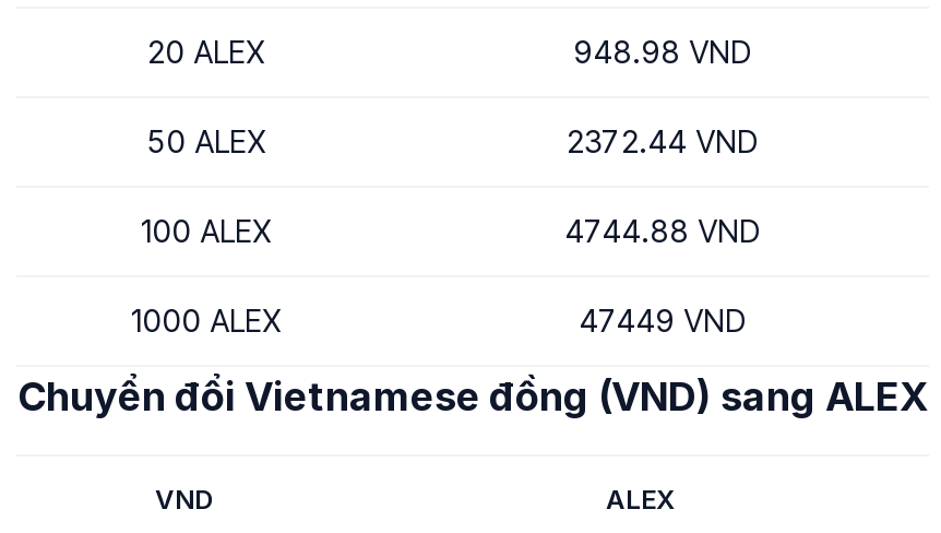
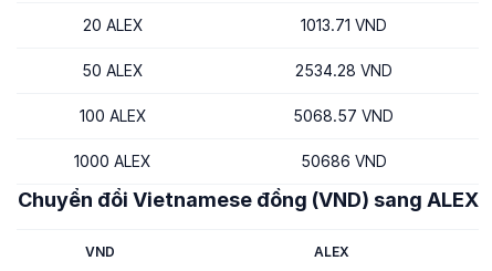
- 948.98 VND
+ 1013.71 VND

- 2372.44 VND
+ 2534.28 VND

- 4744.88 VND
+ 5068.57 VND

- 47449 VND
+ 50686 VND
